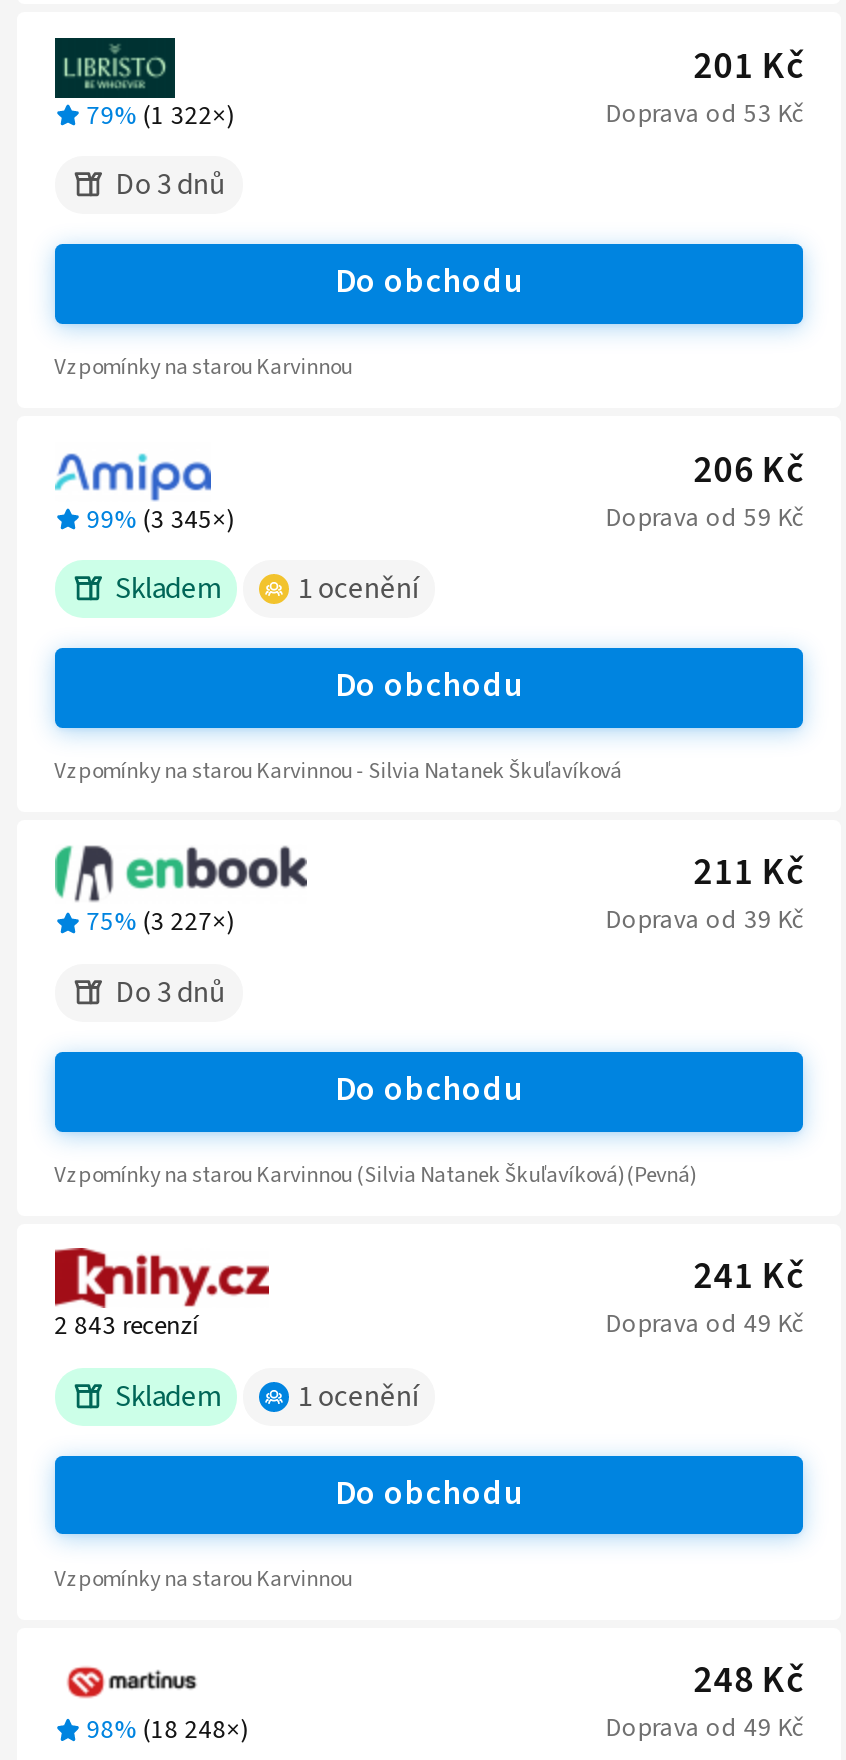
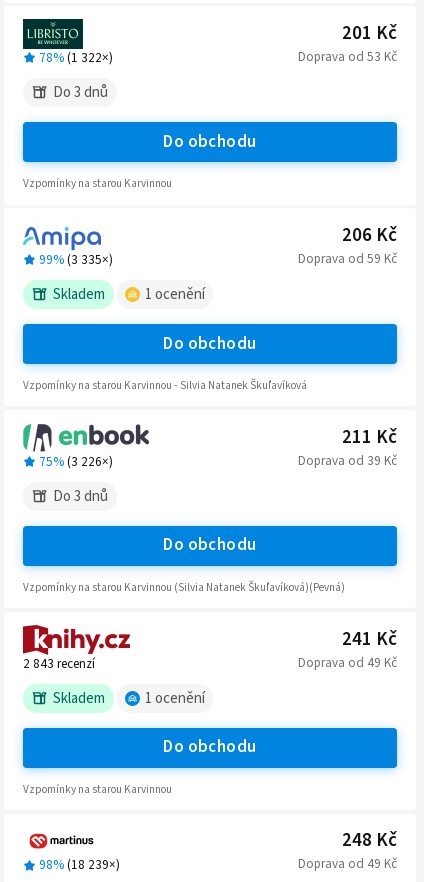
- 79%(1 322×)
+ 78%(1 322×)

- 99% (3 345×)
+ 99% (3 335×)

- 75% (3 227×)
+ 75% (3 226×)

- 98% (18 248×)
+ 98% (18 239×)
